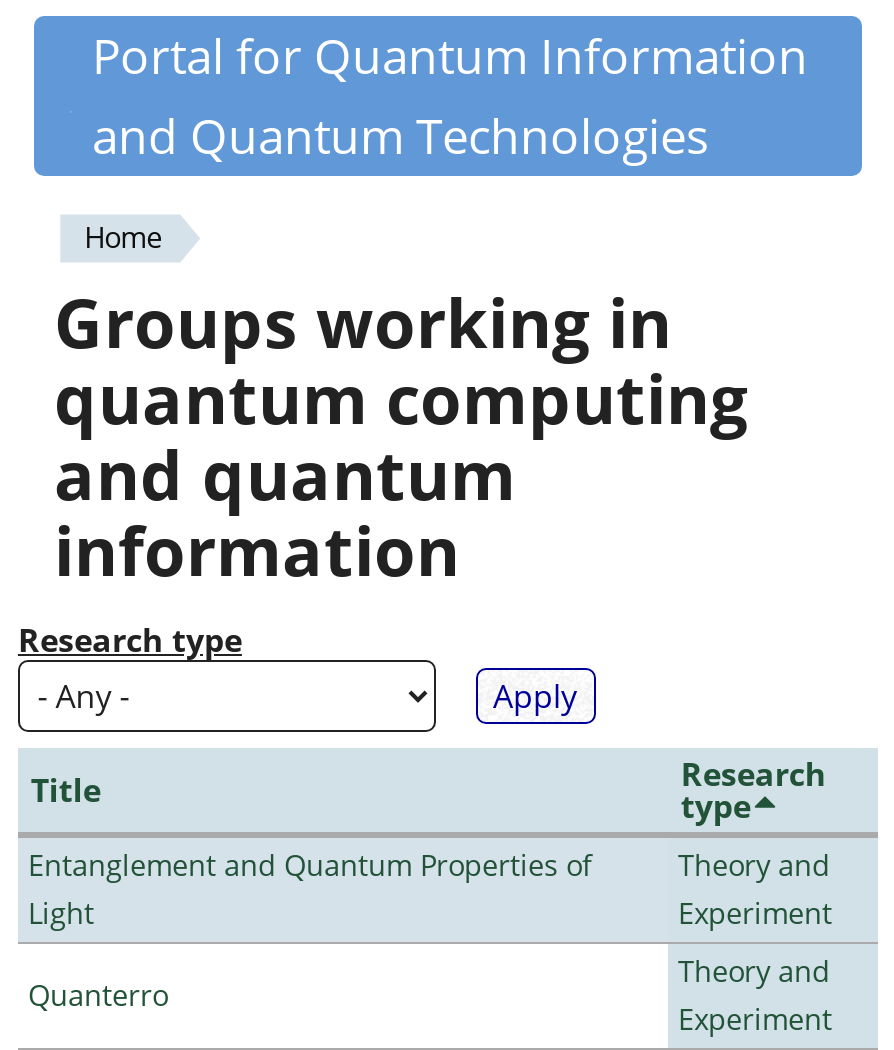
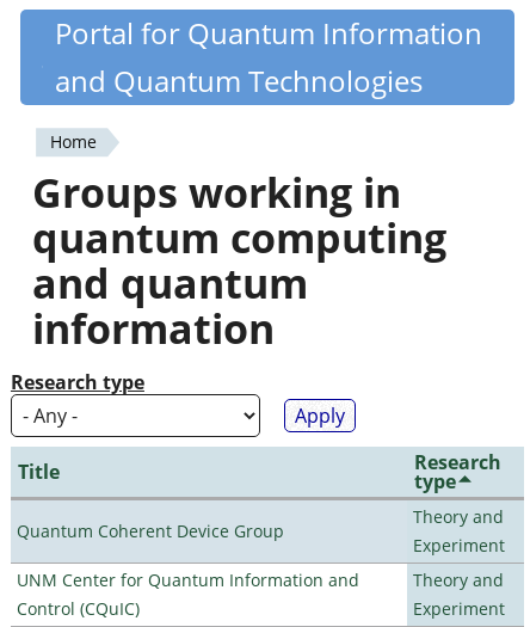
- Entanglement and Quantum Properties of
- Light
+ Quantum Coherent Device Group

- Quanterro
+ UNM Center for Quantum Information and
+ Control (CQuIC)
